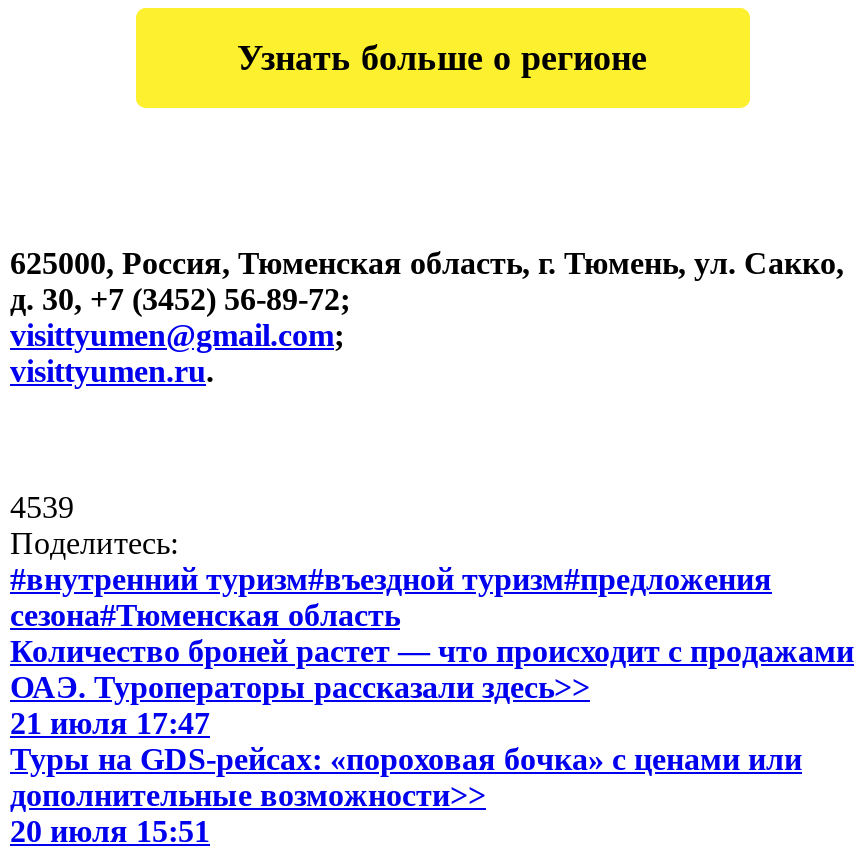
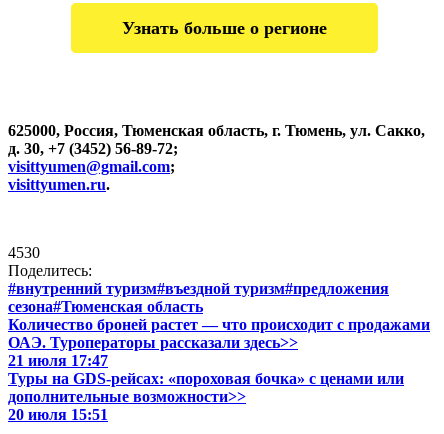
- 4539
+ 4530
